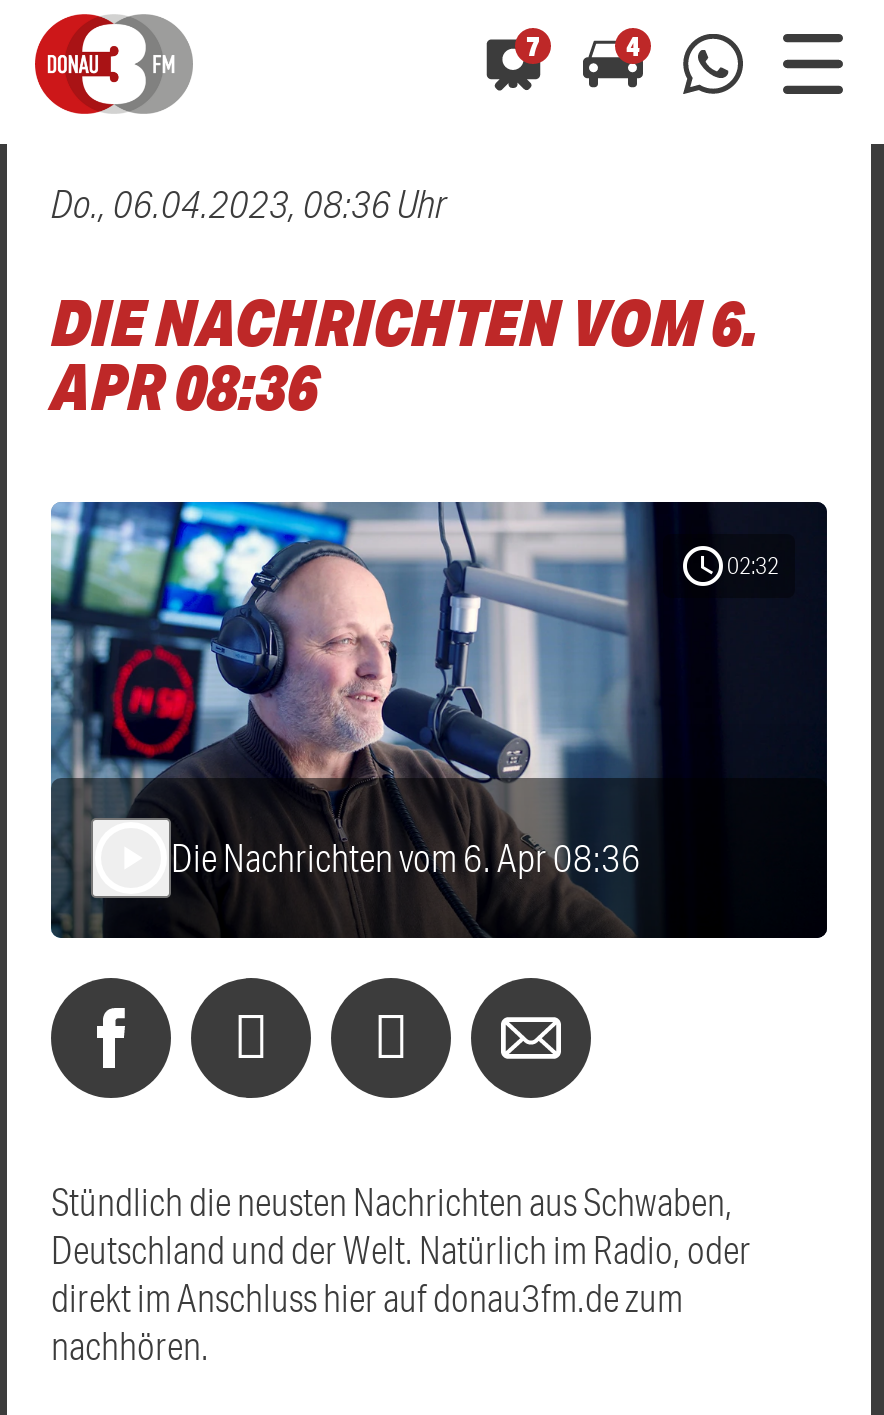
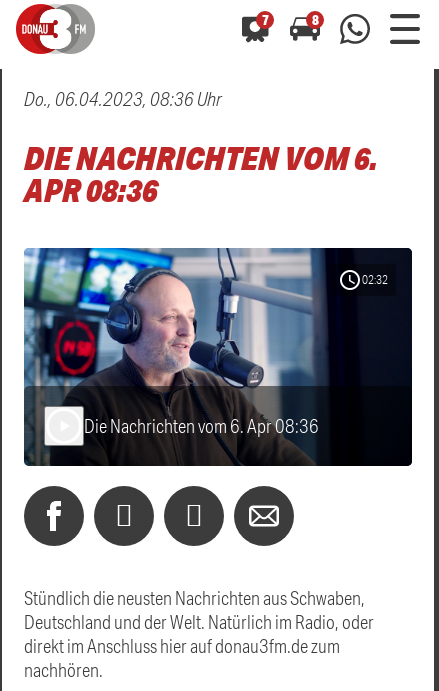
- 4
+ 8
